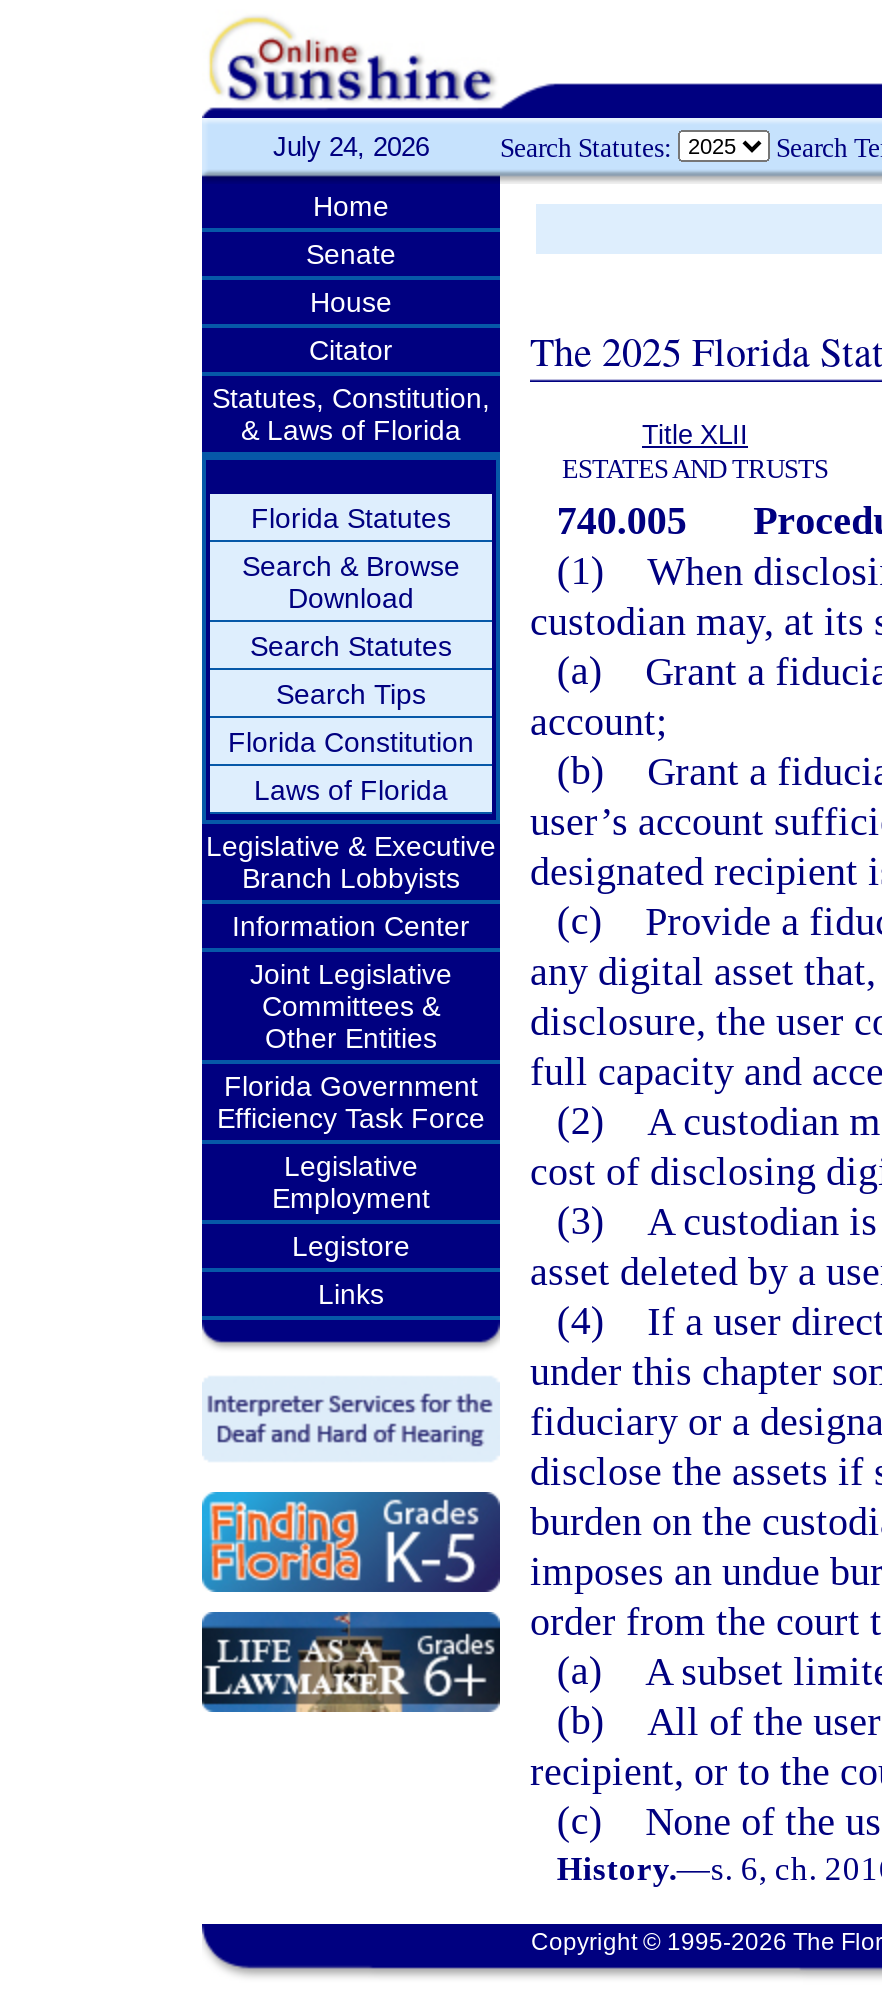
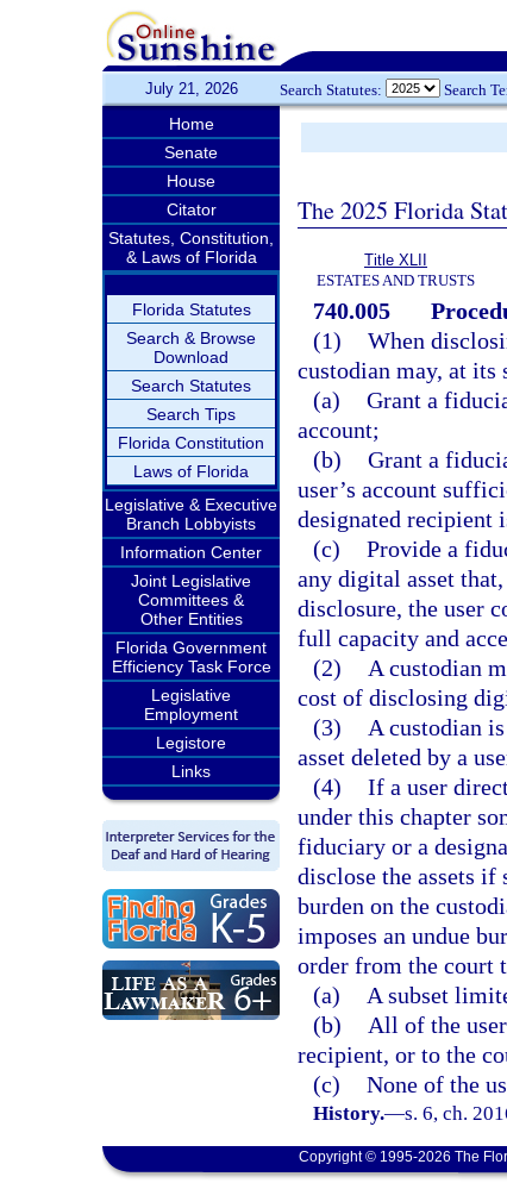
- July 24, 2026
+ July 21, 2026
